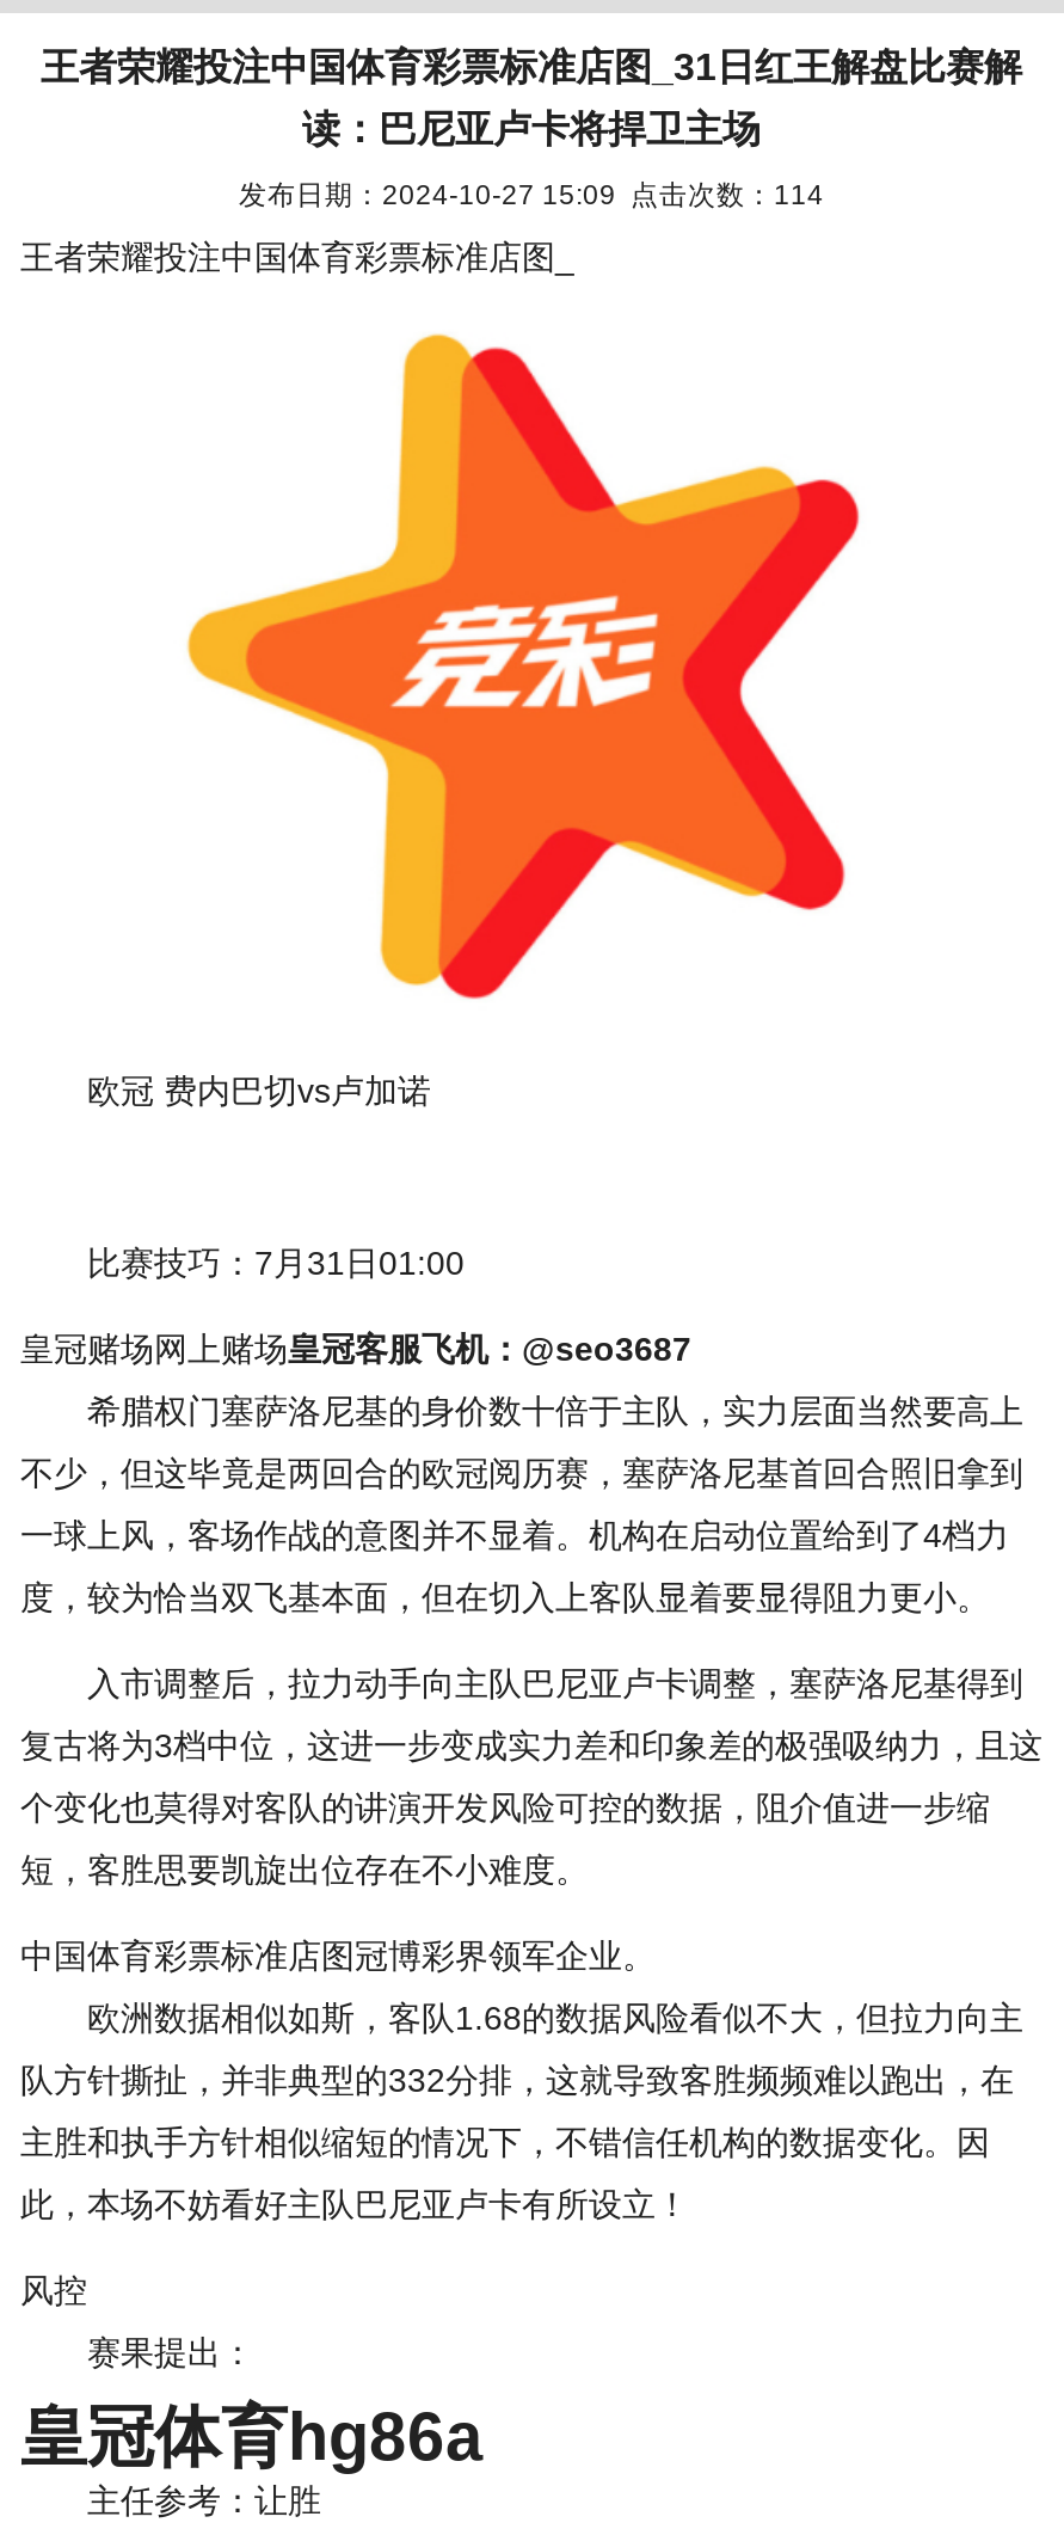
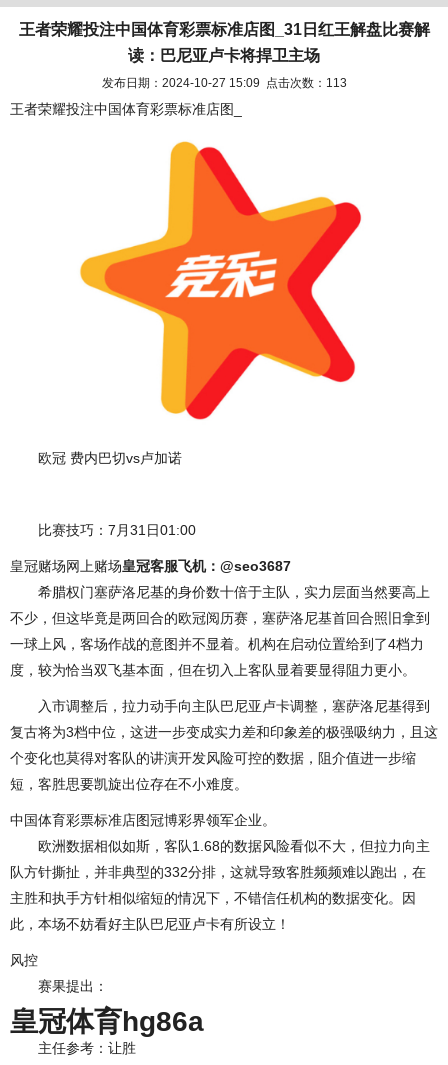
- 发布日期：2024-10-27 15:09 点击次数：114
+ 发布日期：2024-10-27 15:09 点击次数：113
